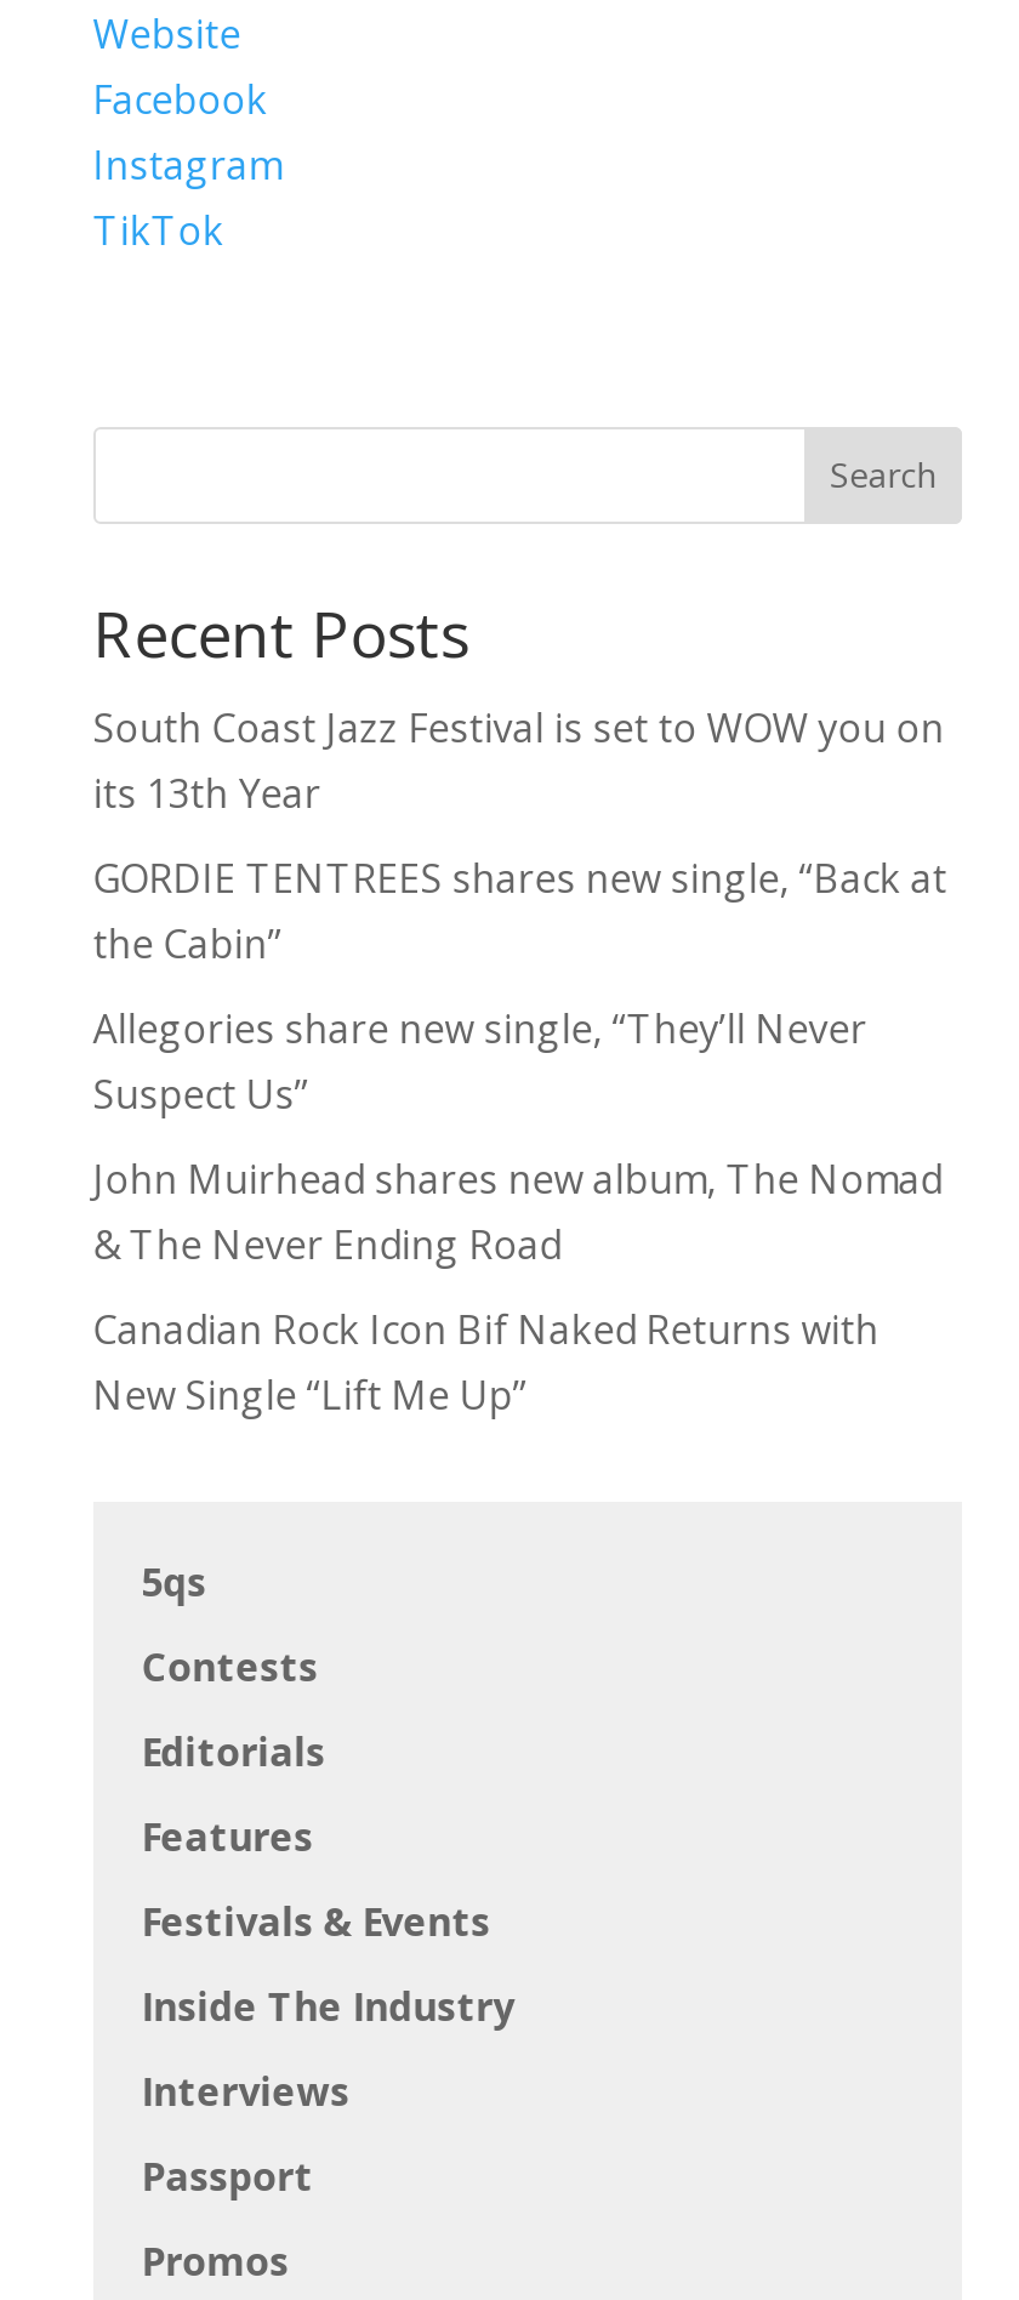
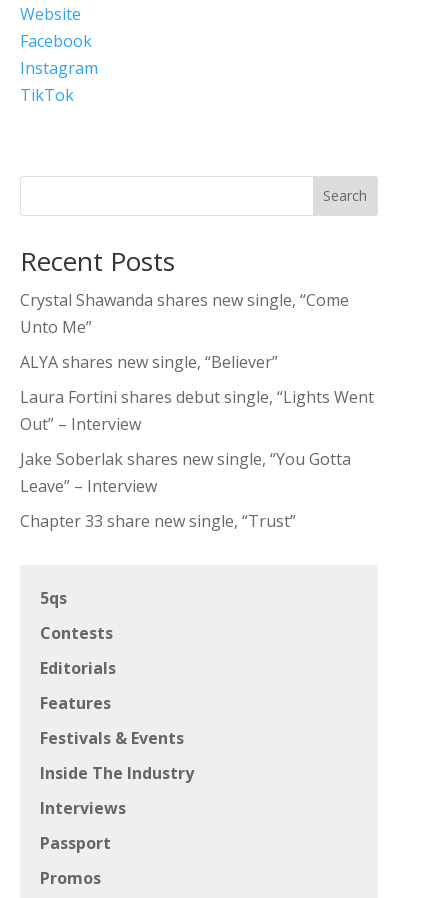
- South Coast Jazz Festival is set to WOW you on
- its 13th Year
+ Crystal Shawanda shares new single, “Come
+ Unto Me”

- GORDIE TENTREES shares new single, “Back at
- the Cabin”
+ ALYA shares new single, “Believer”

- Allegories share new single, “They’ll Never
- Suspect Us”
+ Laura Fortini shares debut single, “Lights Went
+ Out” – Interview

- John Muirhead shares new album, The Nomad
- & The Never Ending Road
+ Jake Soberlak shares new single, “You Gotta
+ Leave” – Interview

- Canadian Rock Icon Bif Naked Returns with
- New Single “Lift Me Up”
+ Chapter 33 share new single, “Trust”
